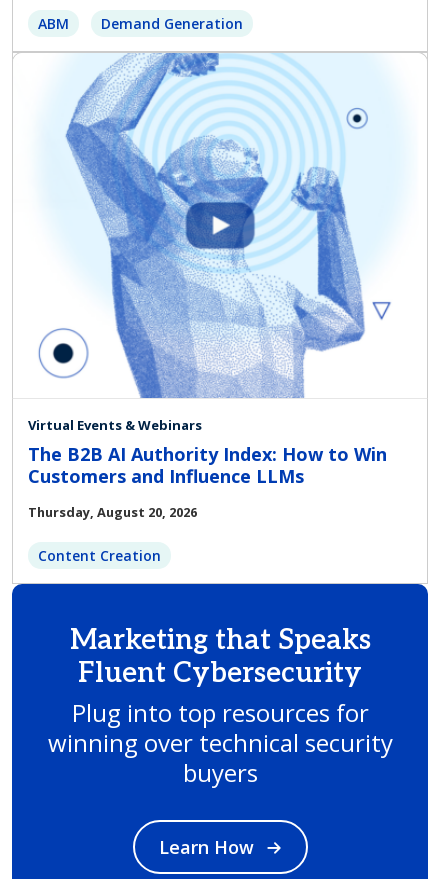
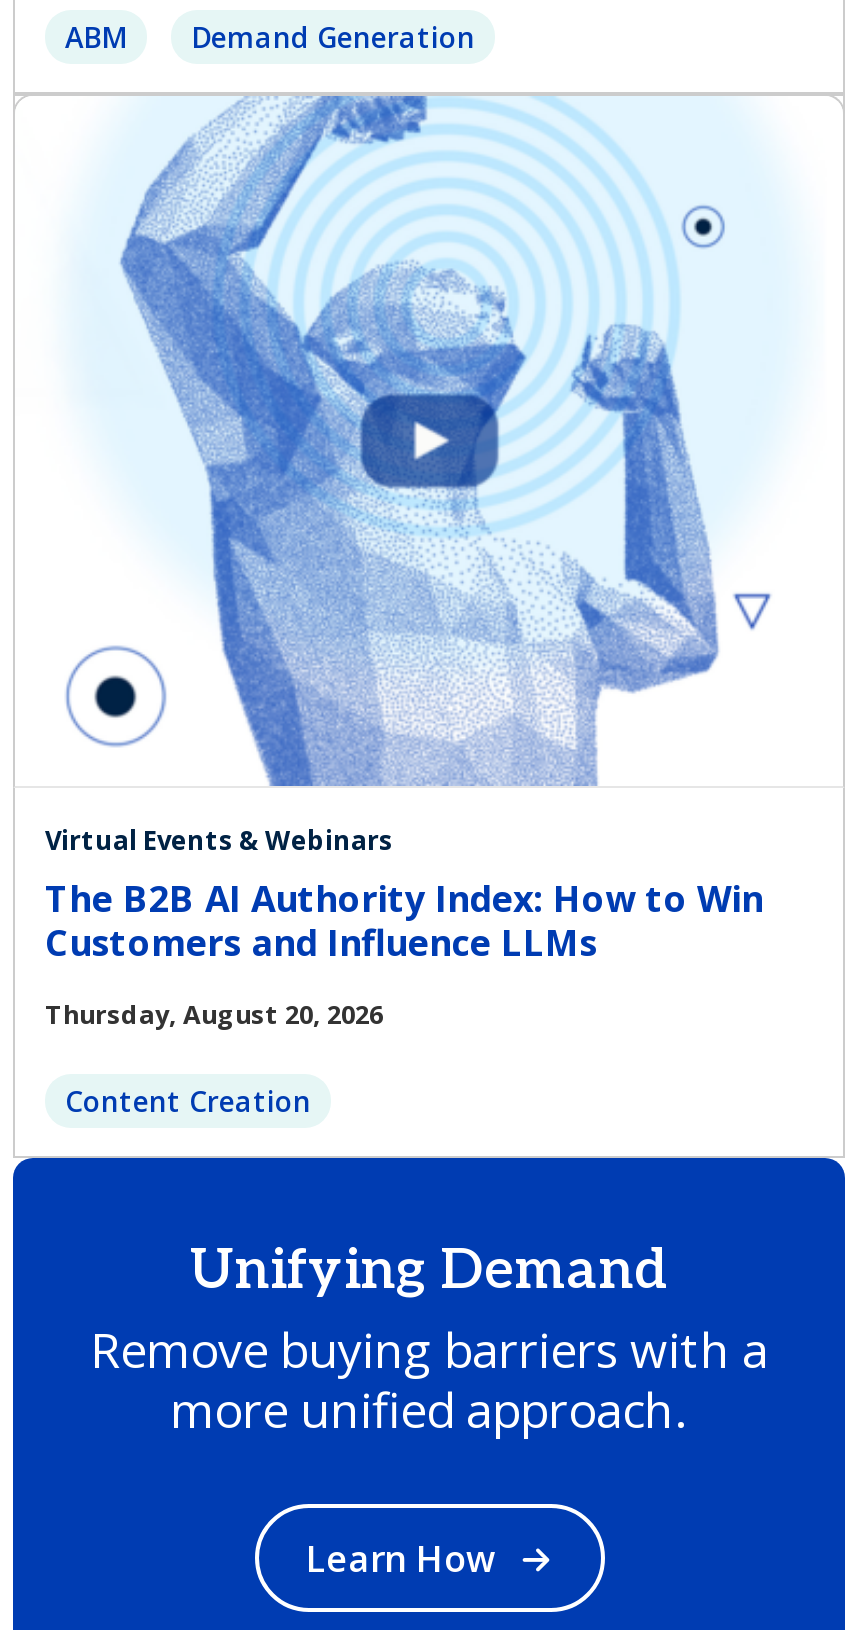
- Marketing that Speaks
- Fluent Cybersecurity
- Plug into top resources for
- winning over technical security
- buyers
+ Unifying Demand
+ Remove buying barriers with a
+ more unified approach.
